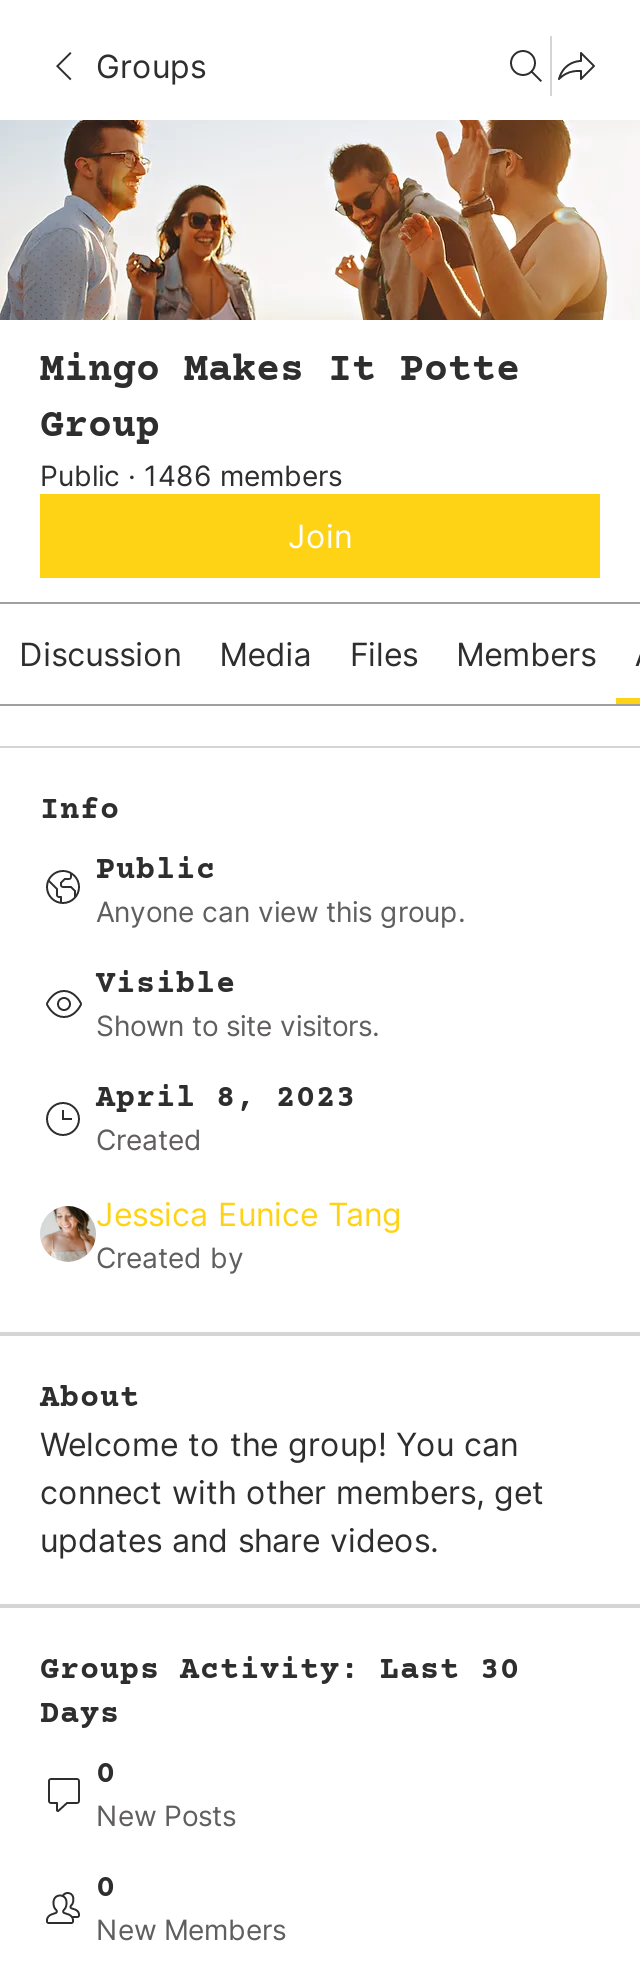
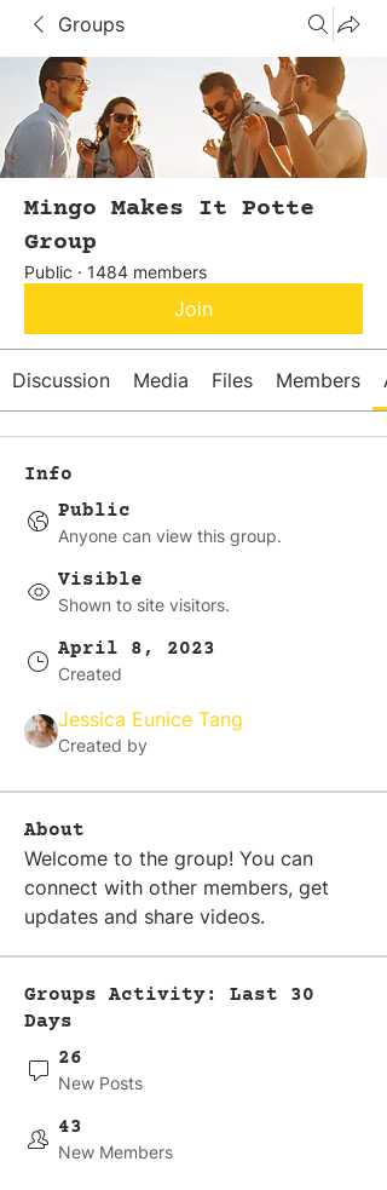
- Public · 1486 members
+ Public · 1484 members

- 0
+ 26

- 0
+ 43
